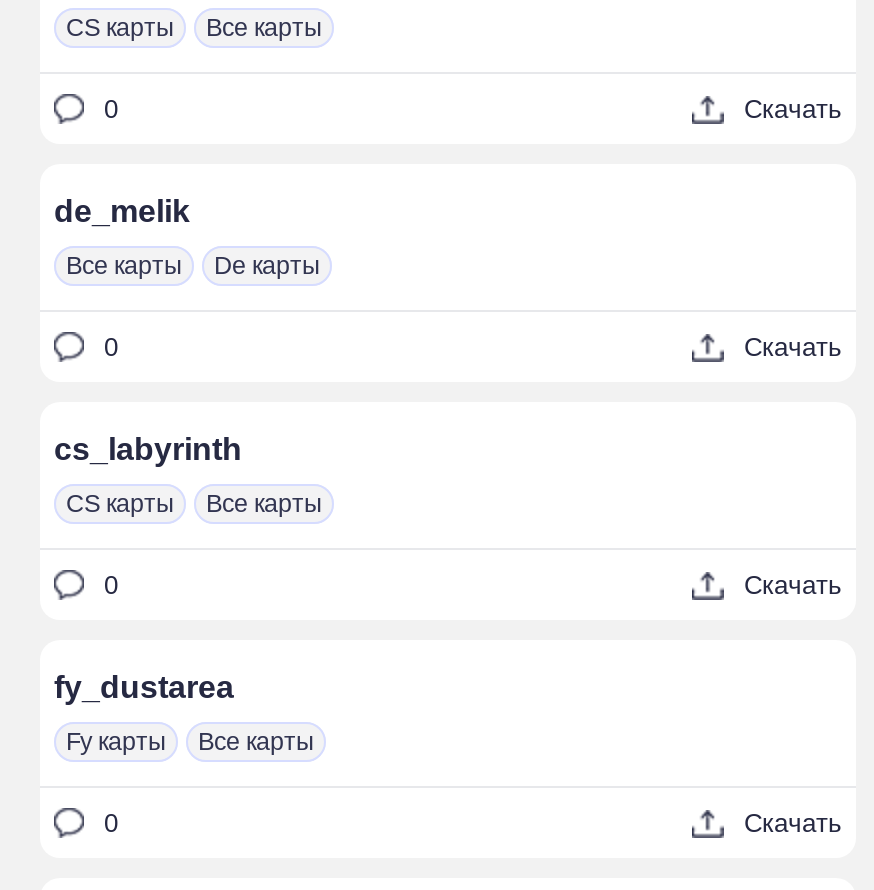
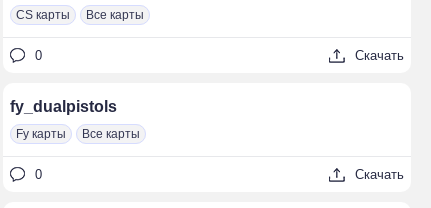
- de_melik
- Все карты
- De карты
- 0
- Скачать
- cs_labyrinth
- CS карты
- Все карты
- 0
- Скачать
- fy_dustarea
+ fy_dualpistols
